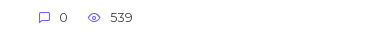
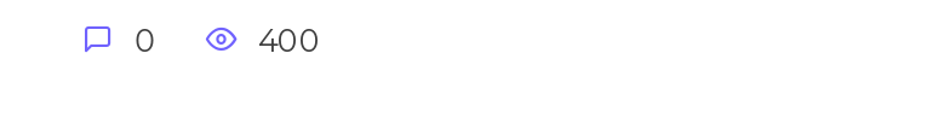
- 539
+ 400
